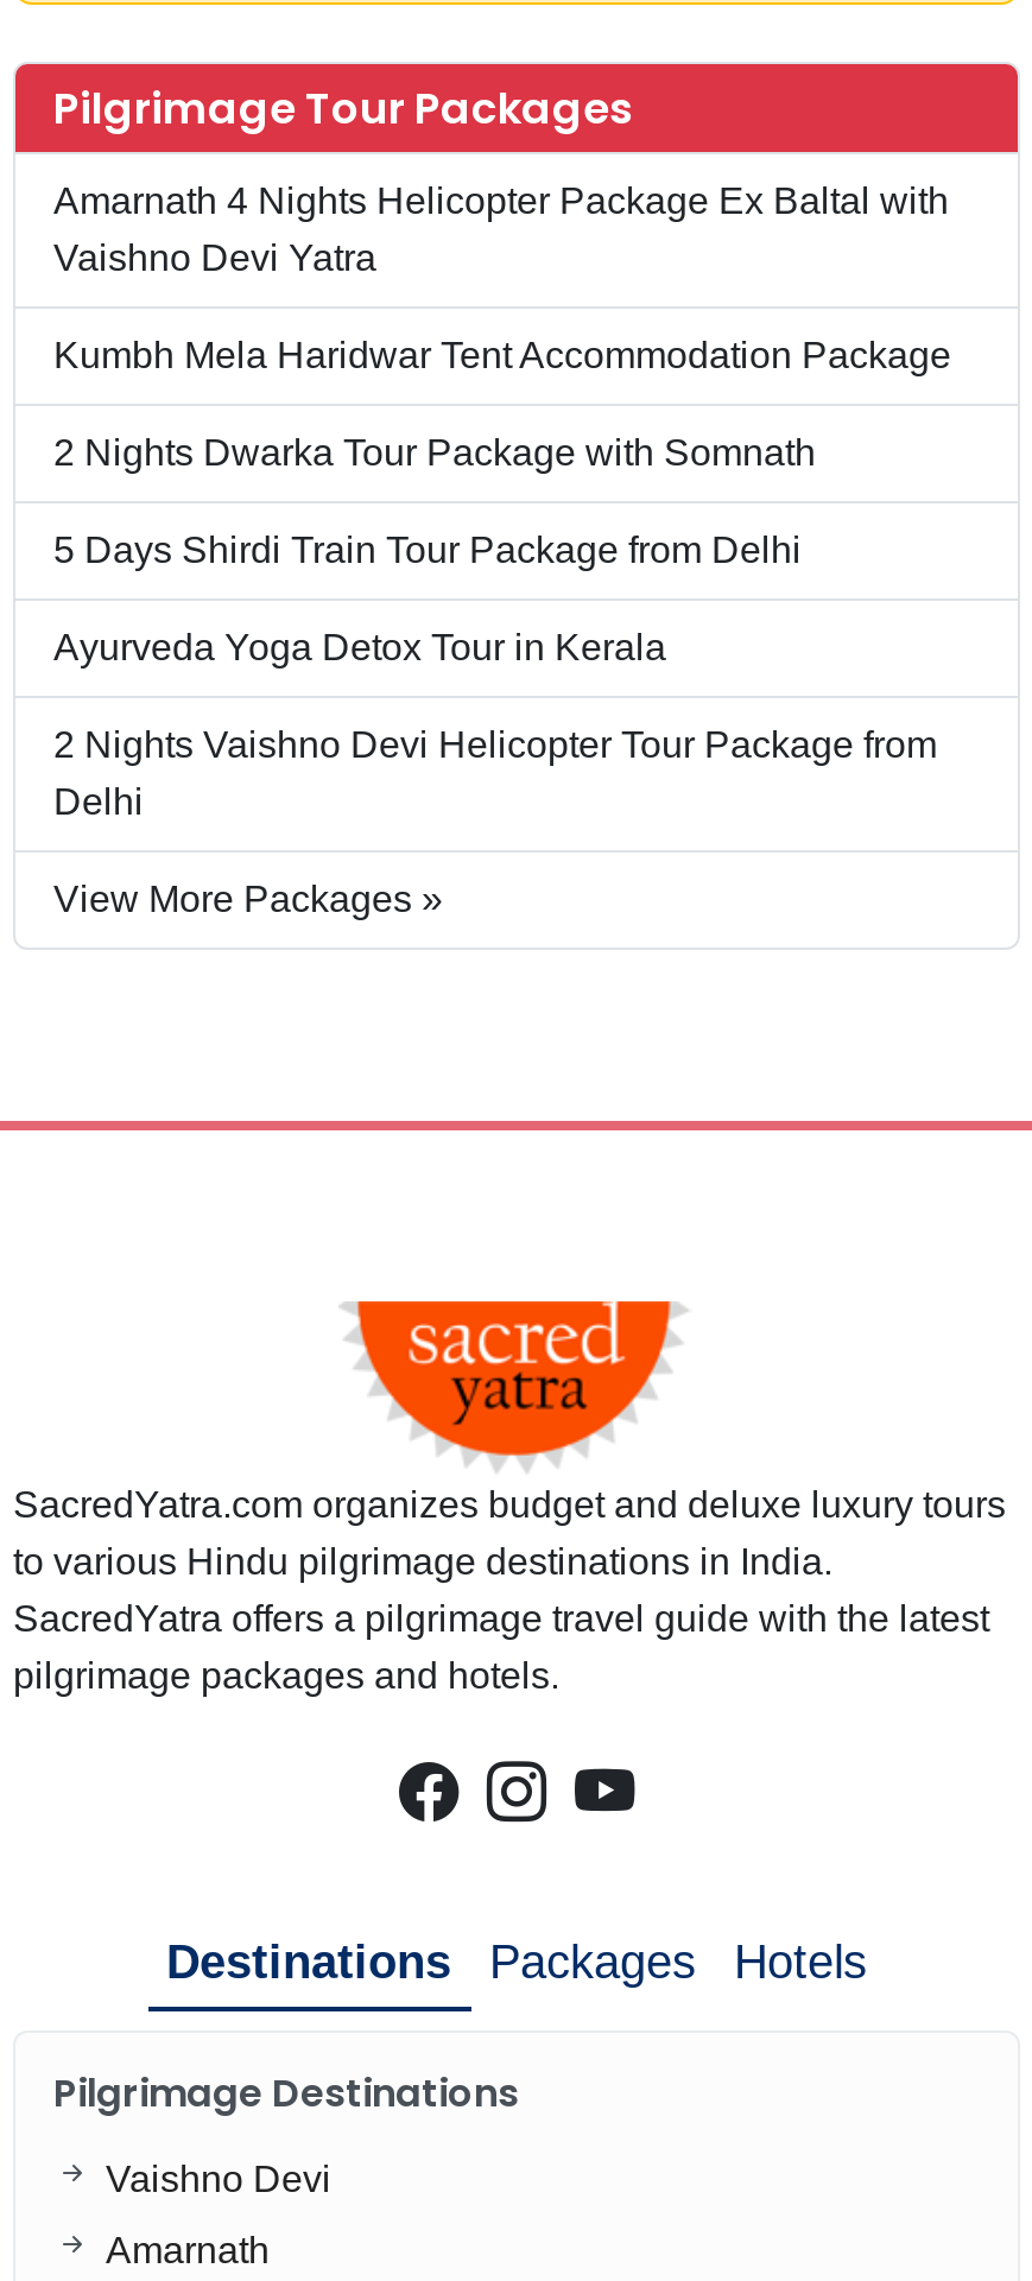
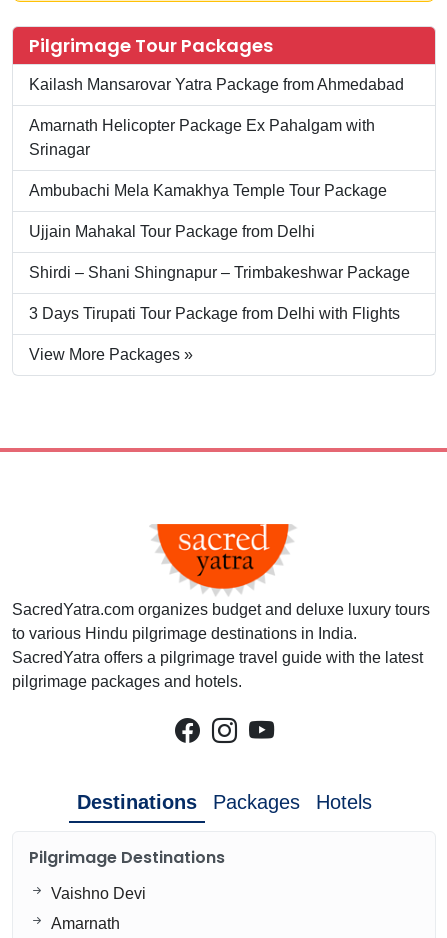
- Amarnath 4 Nights Helicopter Package Ex Baltal with
- Vaishno Devi Yatra
+ Kailash Mansarovar Yatra Package from Ahmedabad

- Kumbh Mela Haridwar Tent Accommodation Package
+ Amarnath Helicopter Package Ex Pahalgam with
+ Srinagar

- 2 Nights Dwarka Tour Package with Somnath
+ Ambubachi Mela Kamakhya Temple Tour Package

- 5 Days Shirdi Train Tour Package from Delhi
+ Ujjain Mahakal Tour Package from Delhi

- Ayurveda Yoga Detox Tour in Kerala
+ Shirdi – Shani Shingnapur – Trimbakeshwar Package

- 2 Nights Vaishno Devi Helicopter Tour Package from
- Delhi
+ 3 Days Tirupati Tour Package from Delhi with Flights
